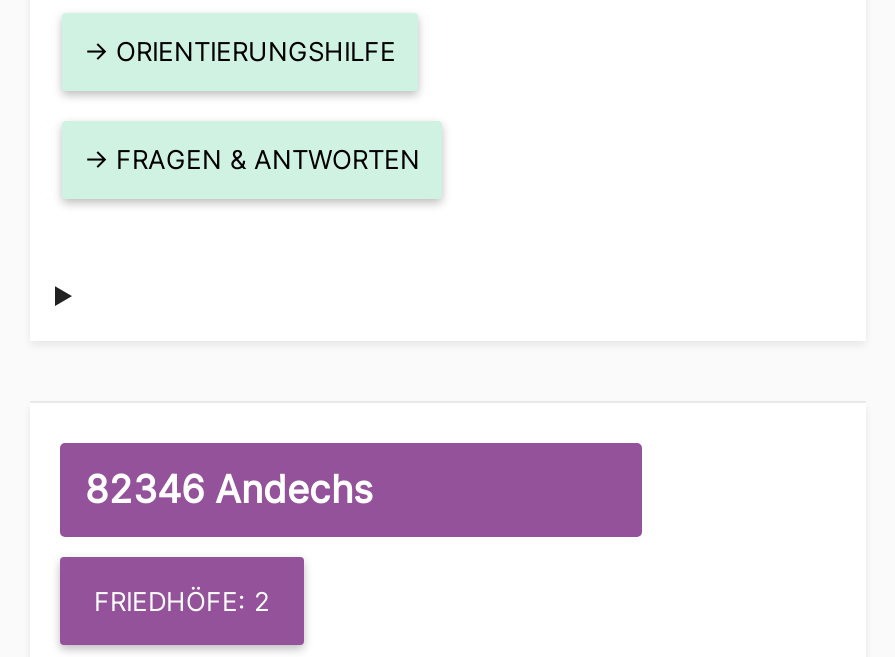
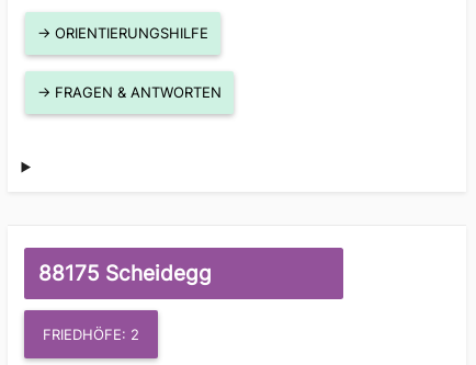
- 82346 Andechs
+ 88175 Scheidegg
